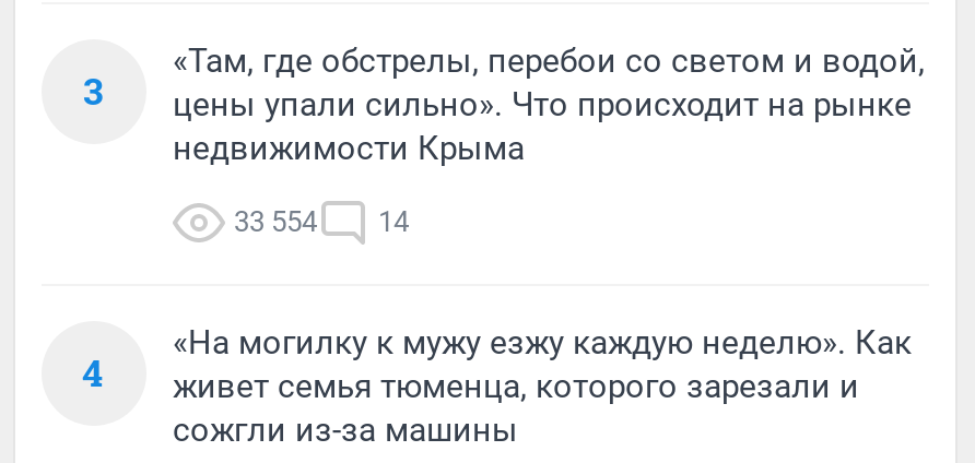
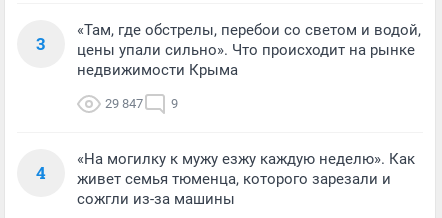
- 33 554
+ 29 847

- 14
+ 9
